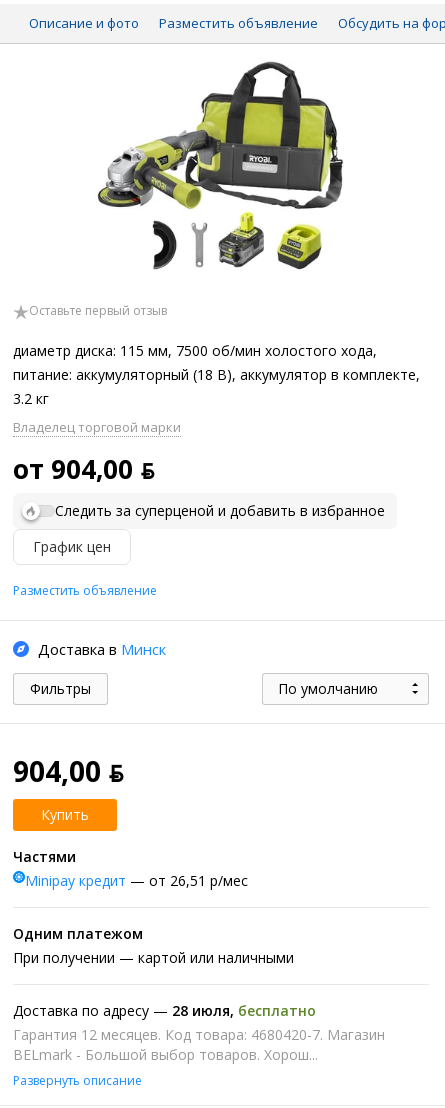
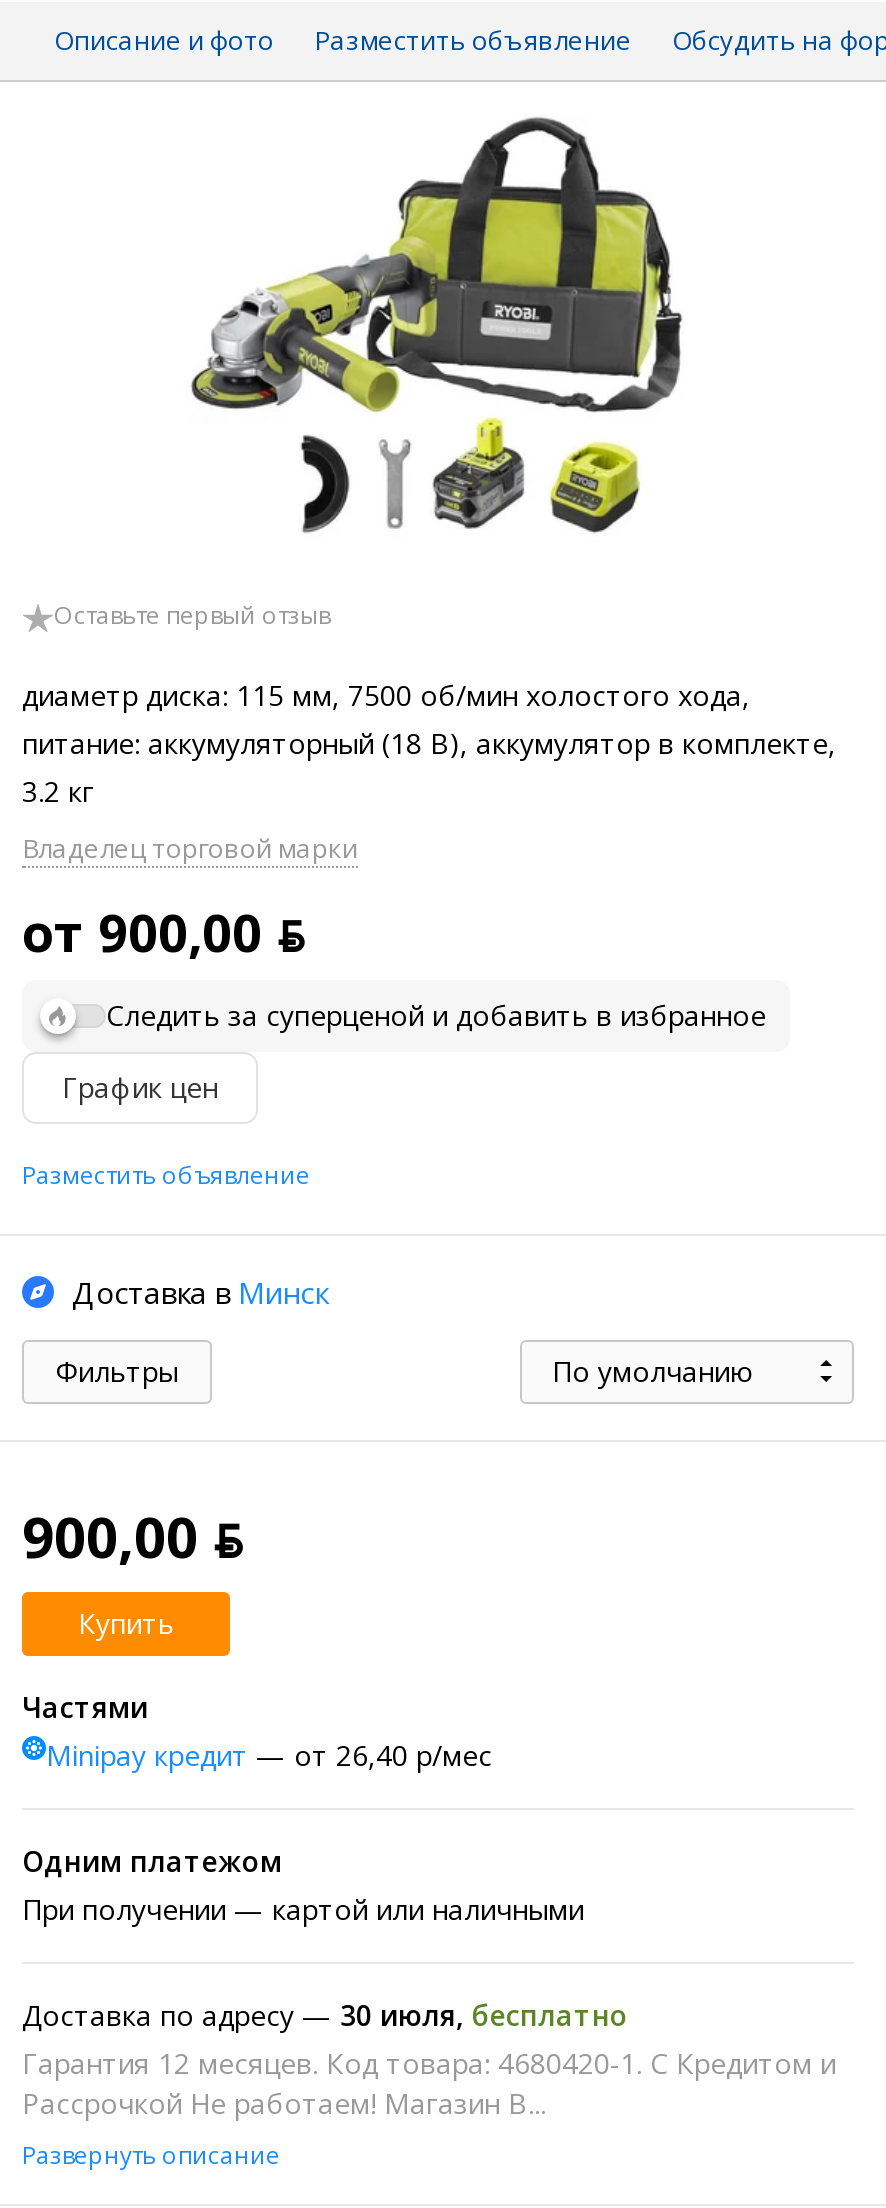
- от 904,00 ƃ
+ от 900,00 ƃ

- 904,00 ƃ
+ 900,00 ƃ

- Minipay кредит — от 26,51 р/мес
+ Minipay кредит — от 26,40 р/мес

- Доставка по адресу — 28 июля, бесплатно
- Гарантия 12 месяцев. Код товара: 4680420-7. Магазин
- BELmark - Большой выбор товаров. Хорош...
+ Доставка по адресу — 30 июля, бесплатно
+ Гарантия 12 месяцев. Код товара: 4680420-1. С Кредитом и
+ Рассрочкой Не работаем! Магазин B...
